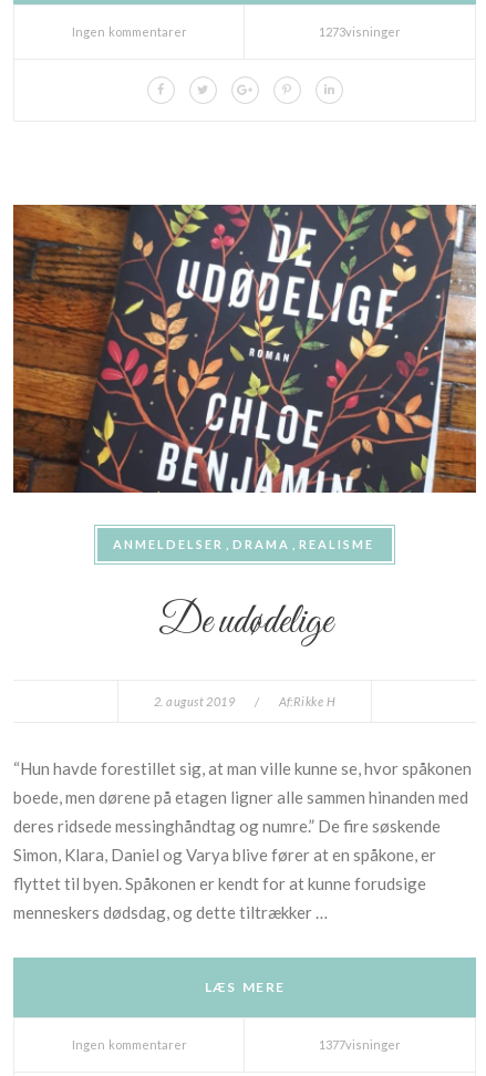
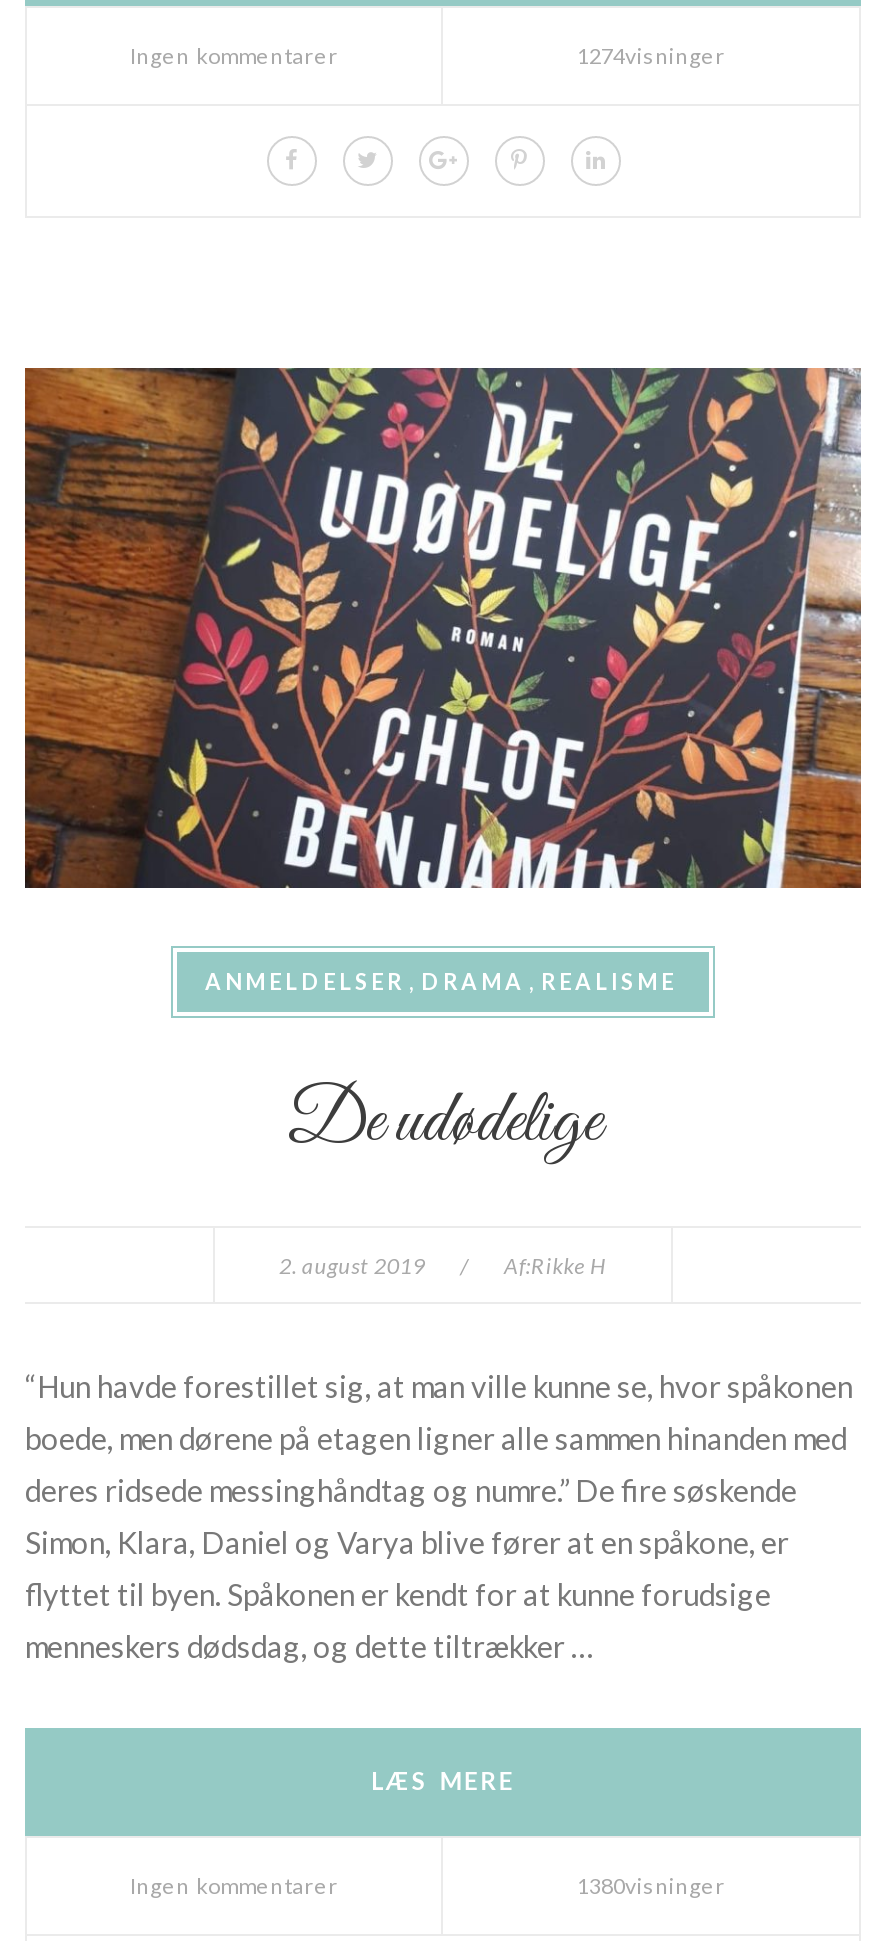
- 1273visninger
+ 1274visninger

- 1377visninger
+ 1380visninger
